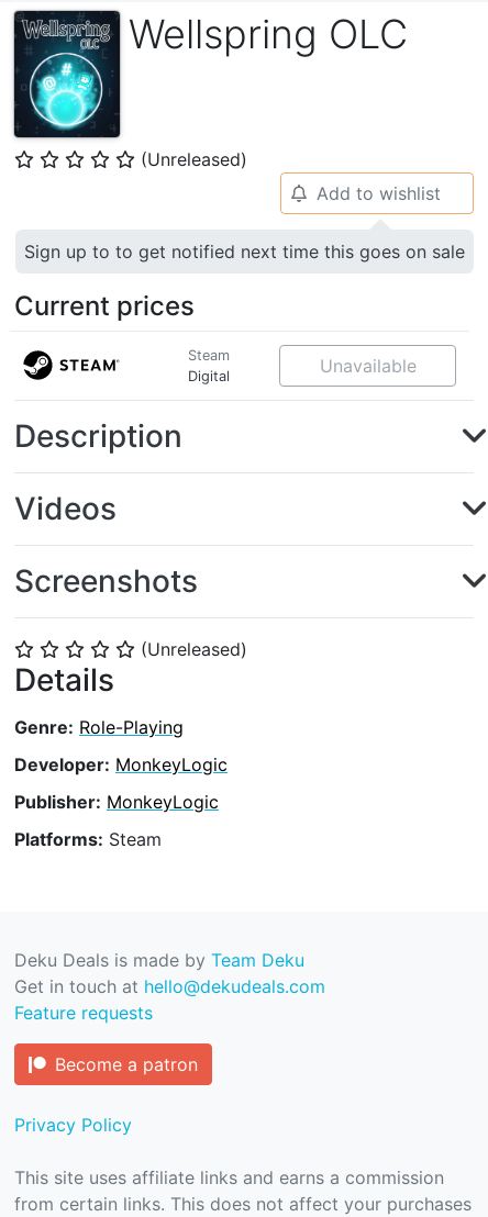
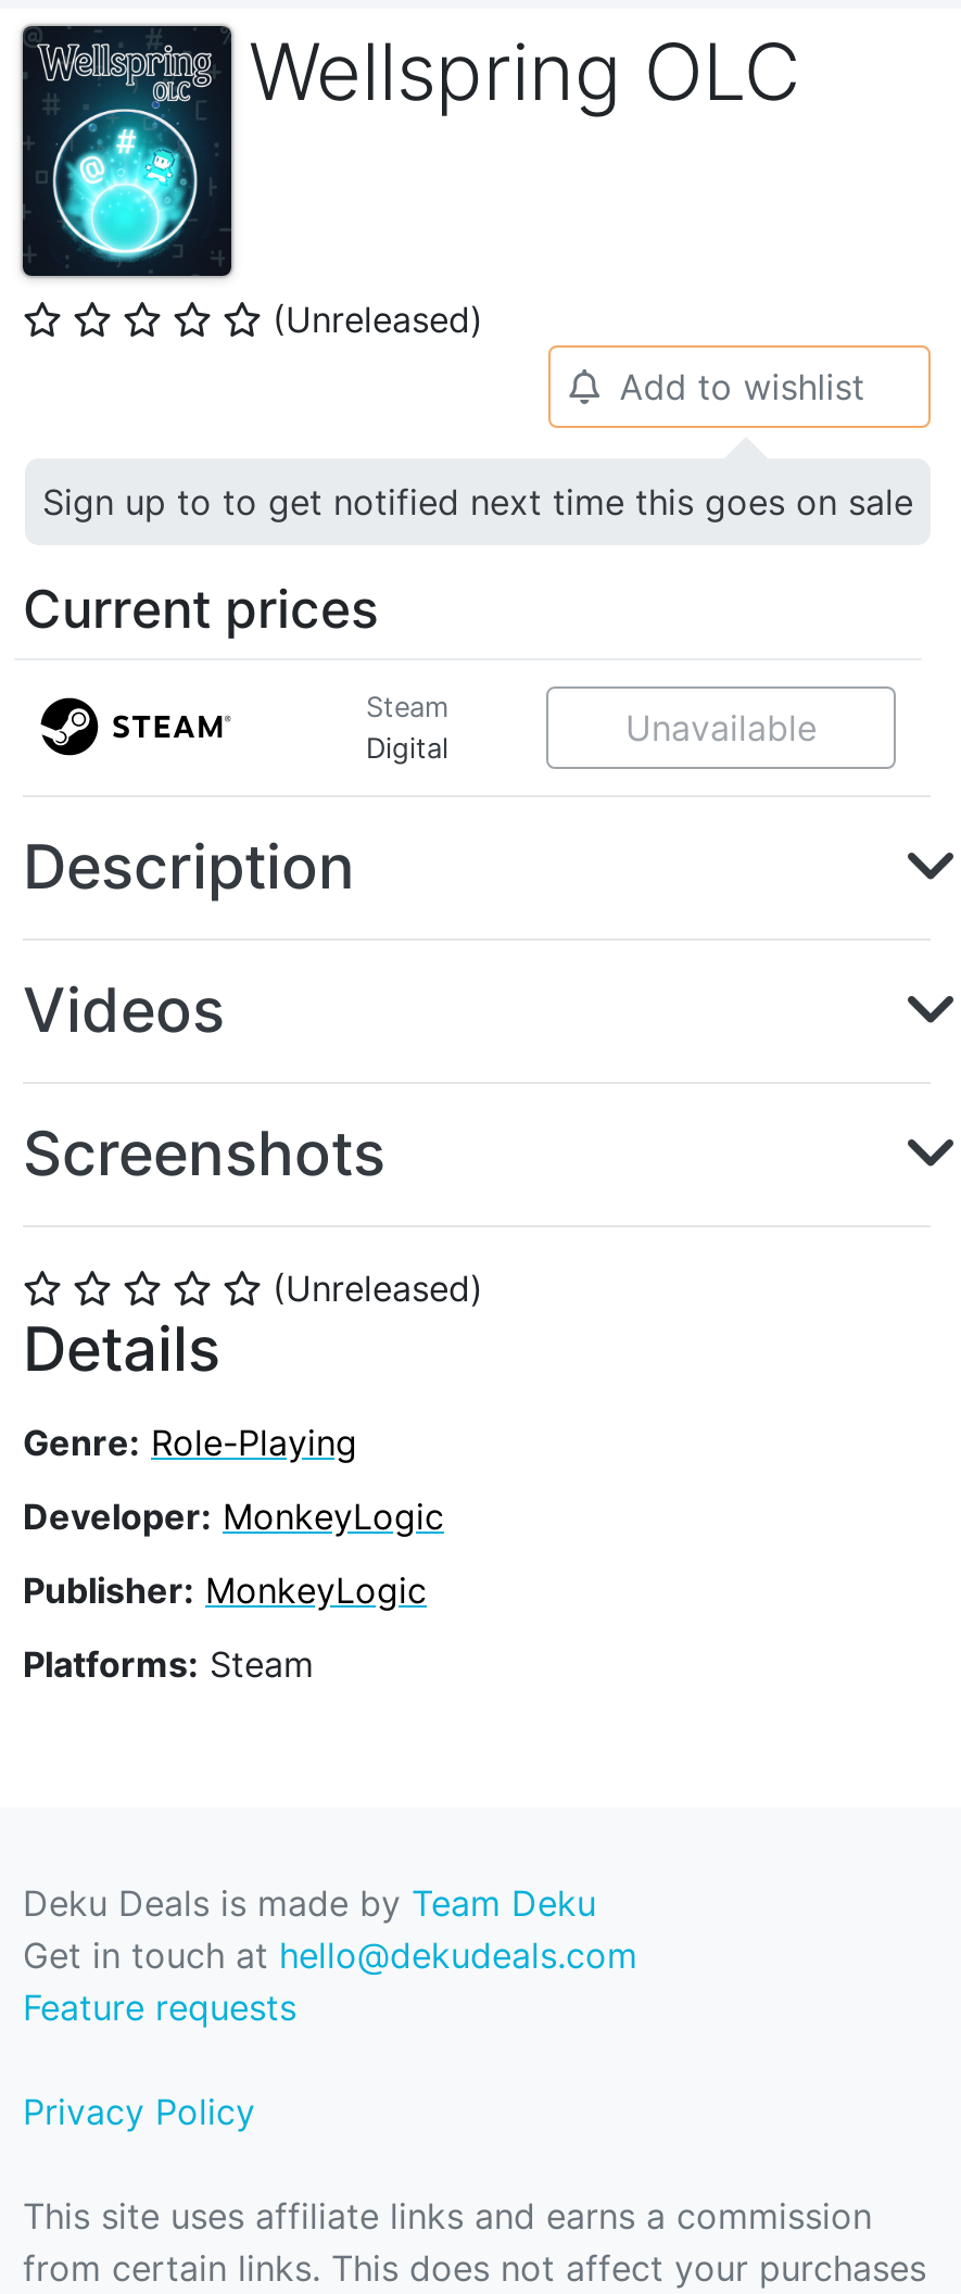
- Become a patron
